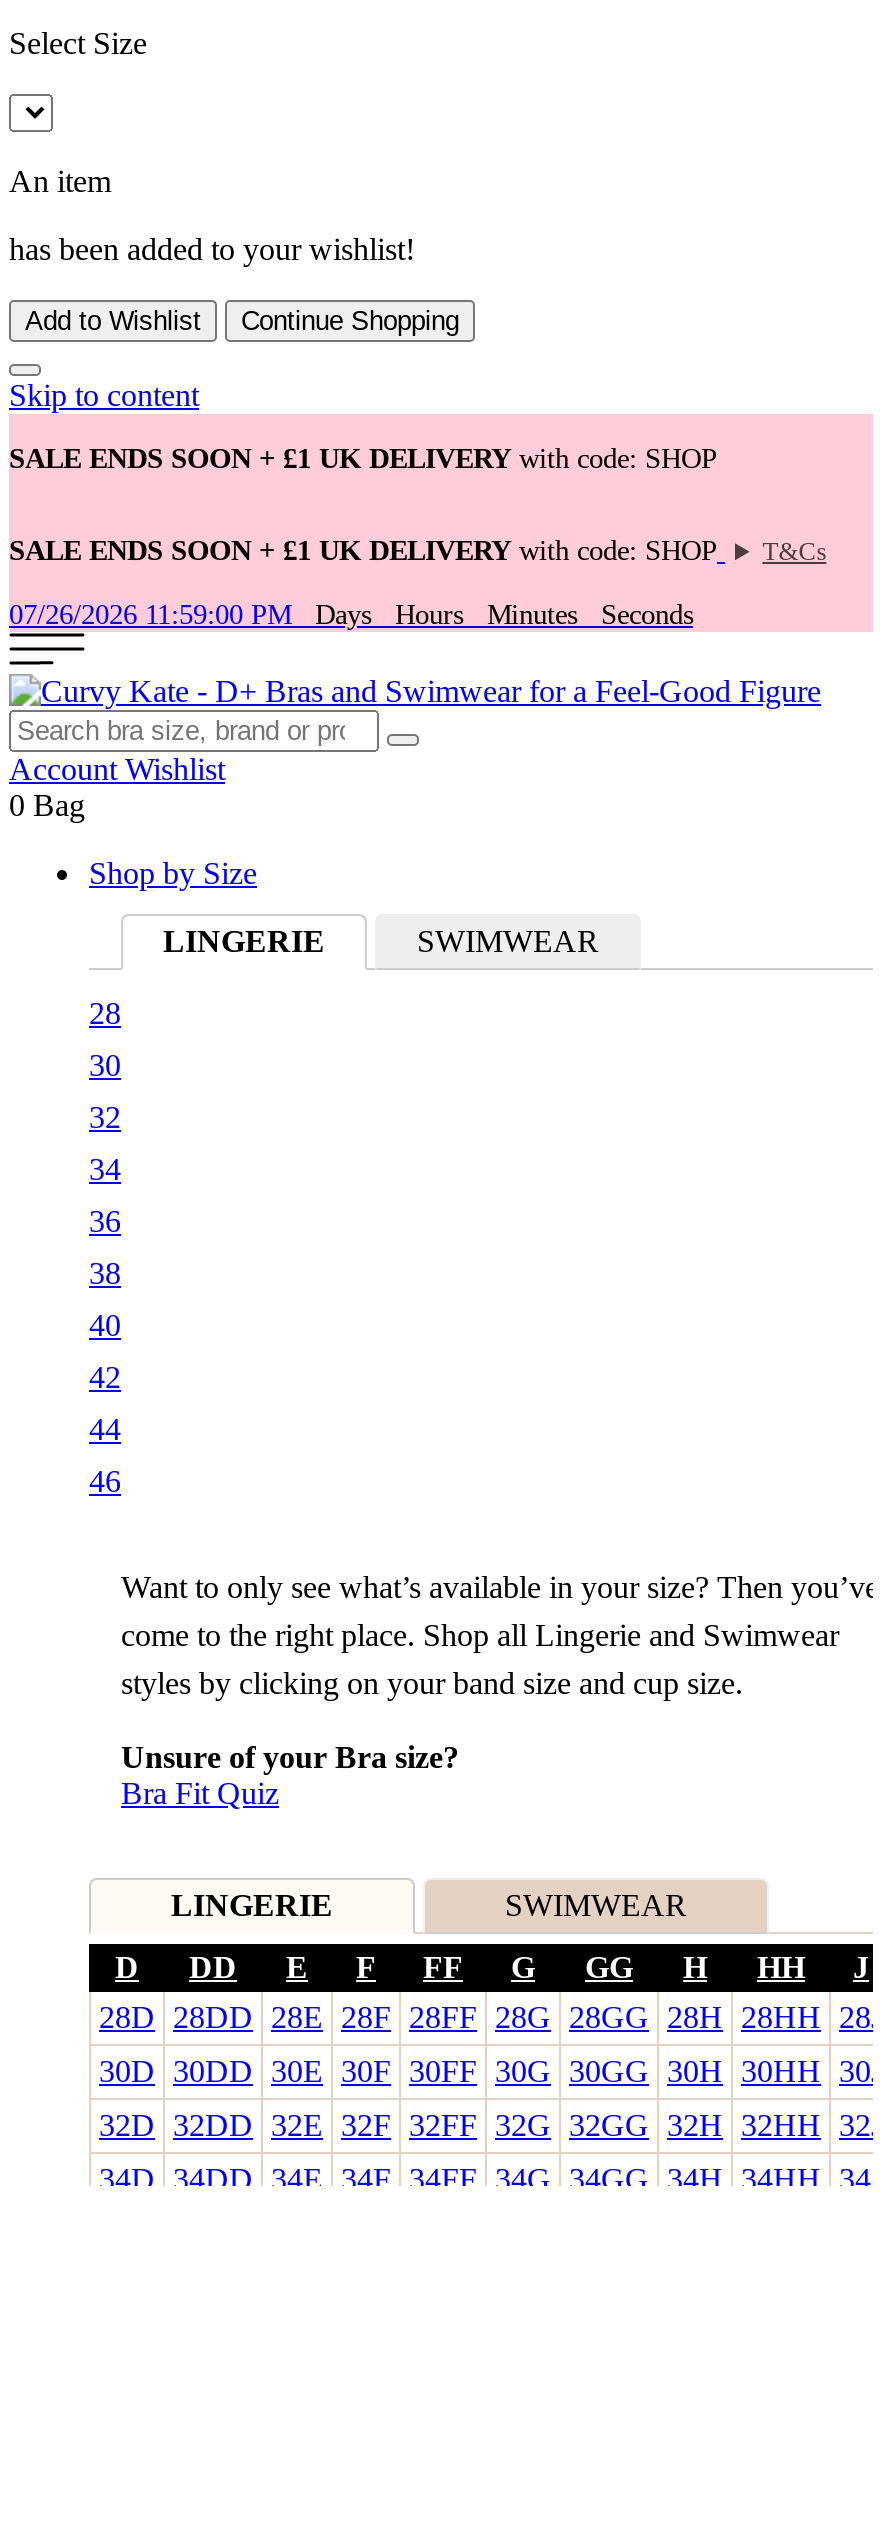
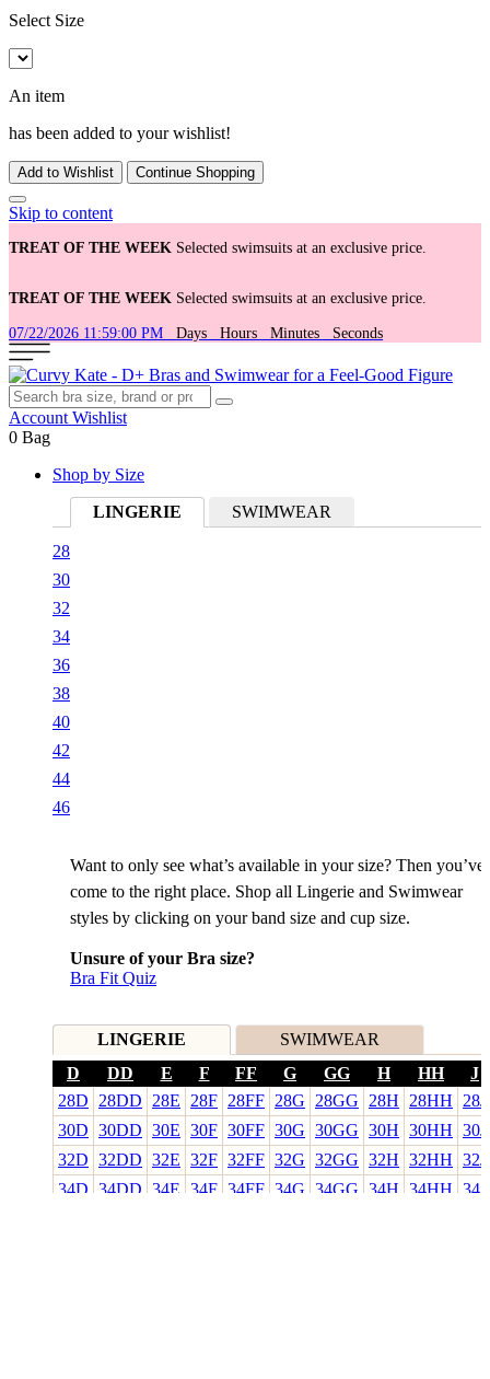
- SALE ENDS SOON + £1 UK DELIVERY with code: SHOP
+ TREAT OF THE WEEK Selected swimsuits at an exclusive price.

- SALE ENDS SOON + £1 UK DELIVERY with code: SHOP
- T&Cs
+ TREAT OF THE WEEK Selected swimsuits at an exclusive price.

- 07/26/2026 11:59:00 PM Days Hours Minutes Seconds
+ 07/22/2026 11:59:00 PM Days Hours Minutes Seconds
